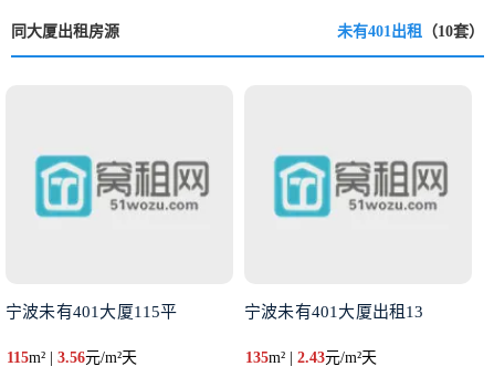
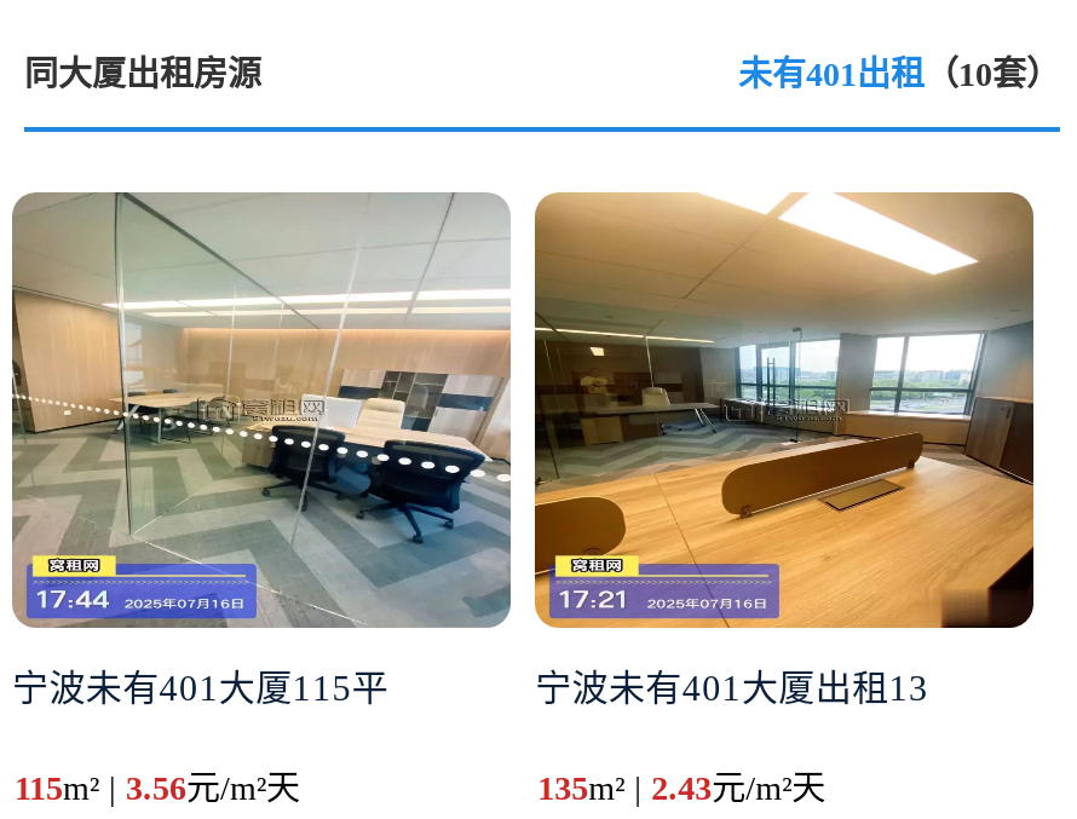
- [image]
+ [image]

- [image]
+ [image]
